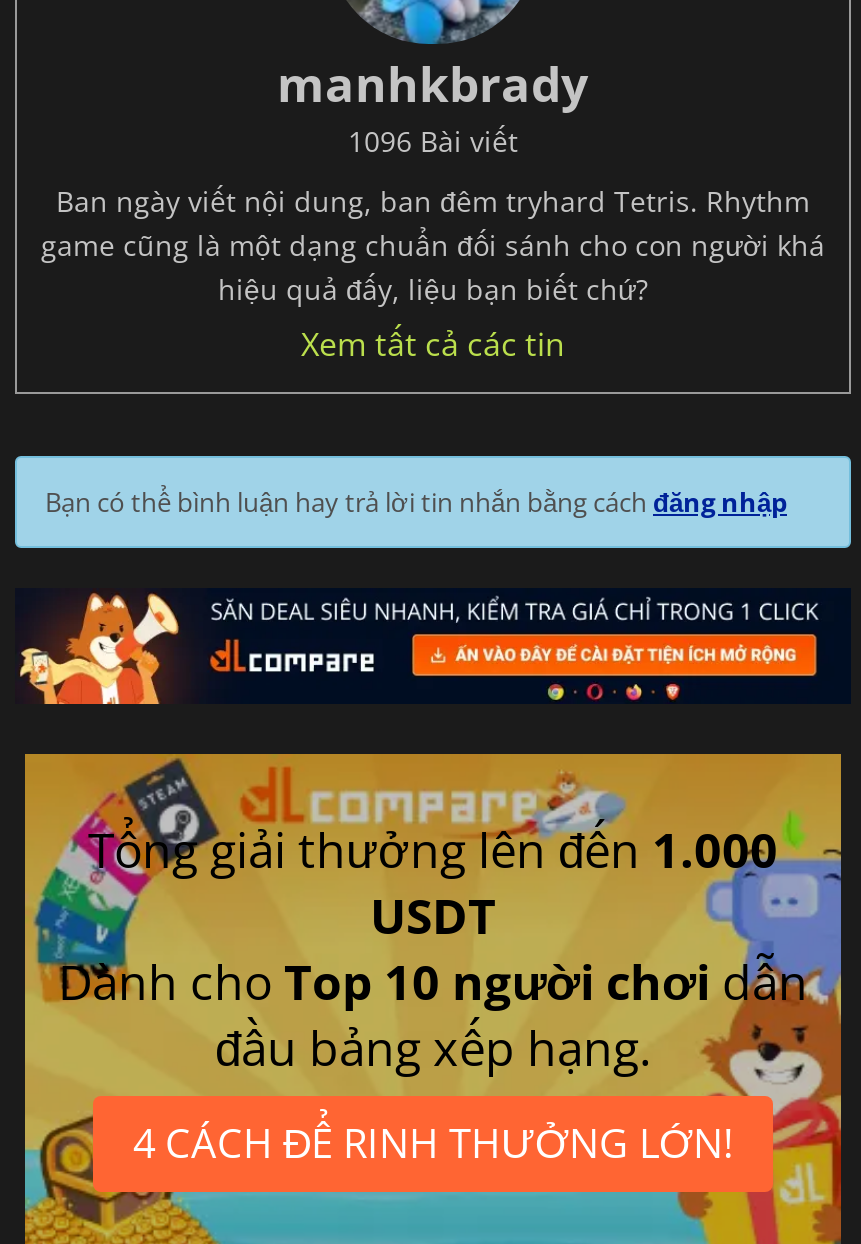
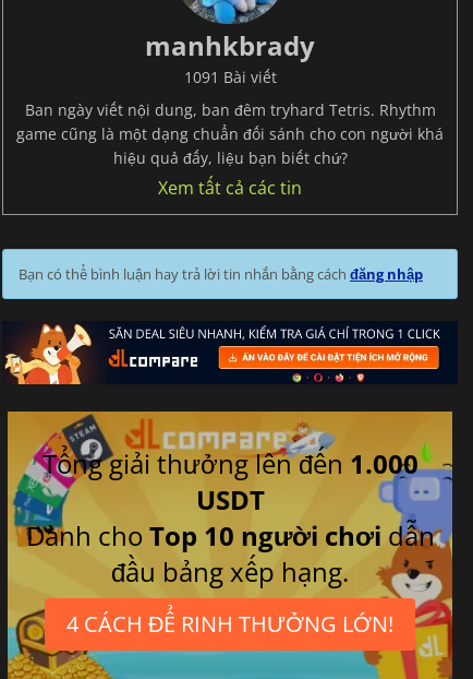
- 1096 Bài viết
+ 1091 Bài viết
